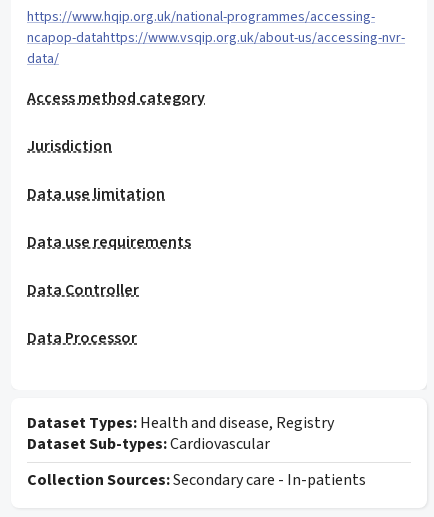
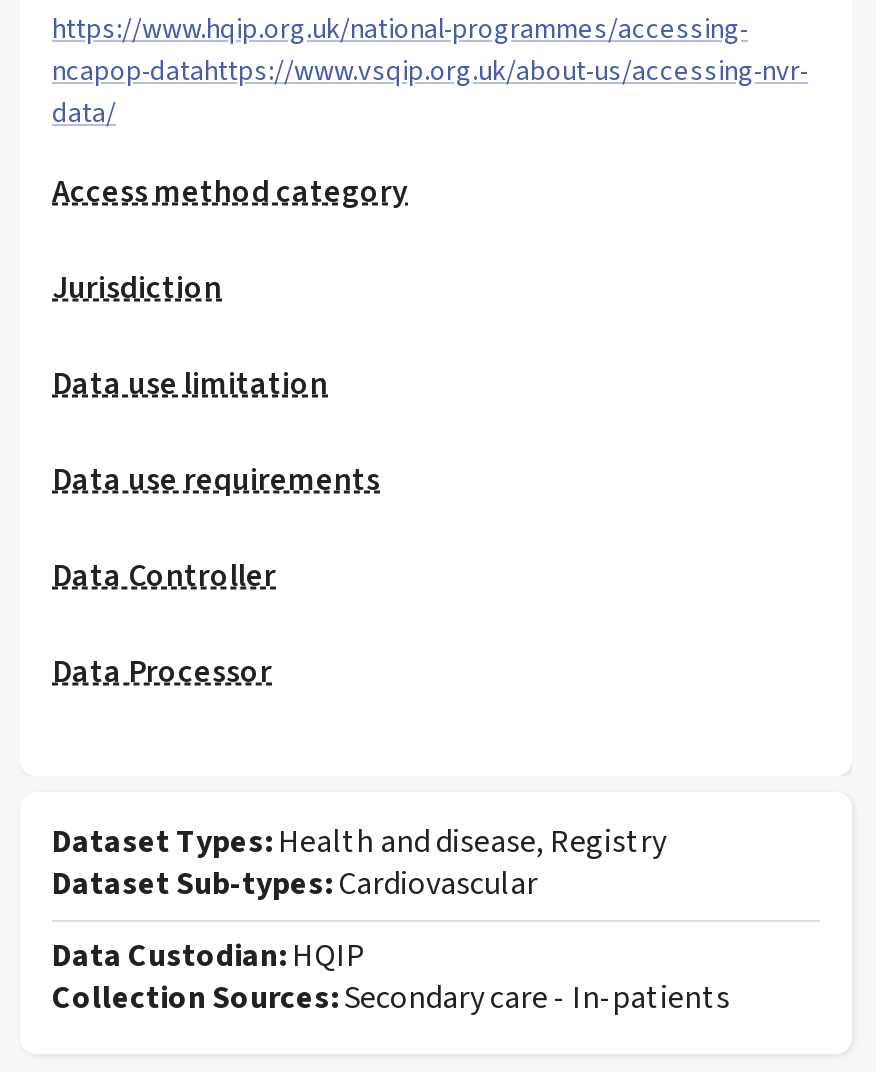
+ Data Custodian: HQIP
